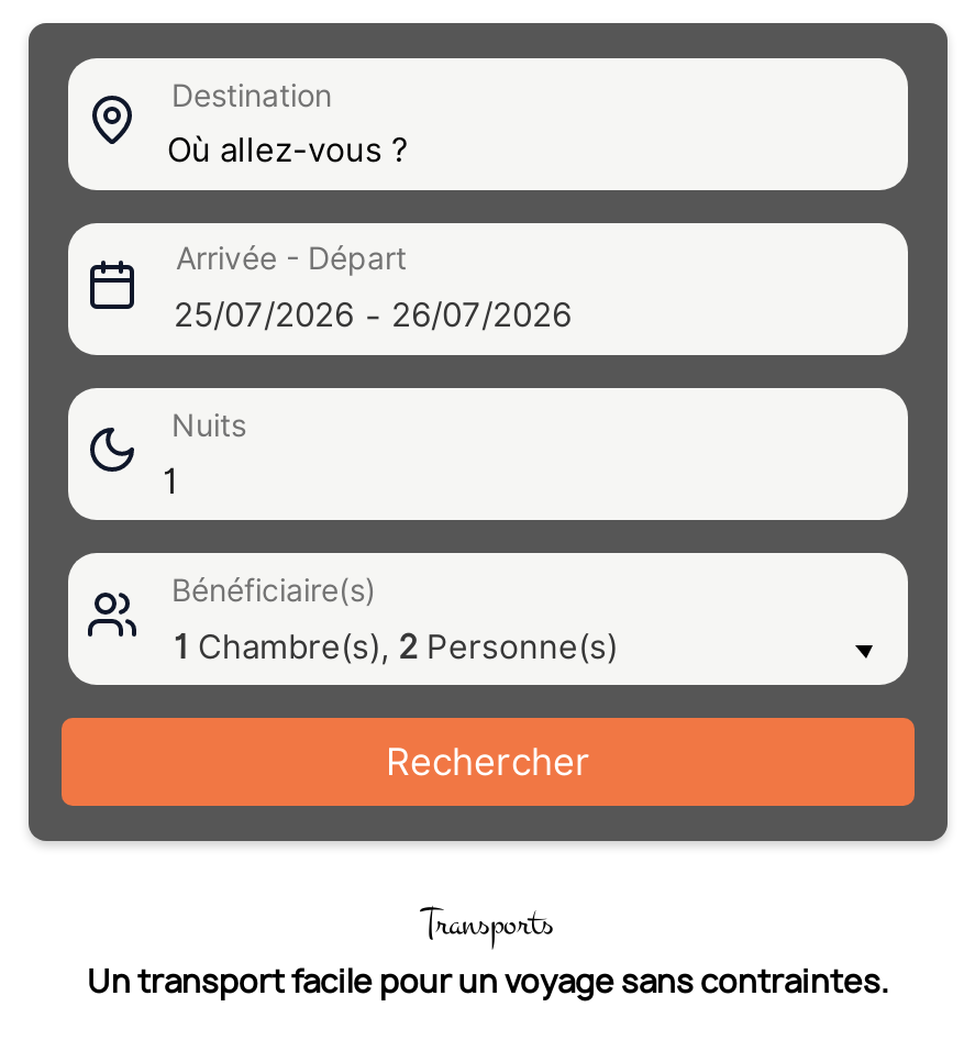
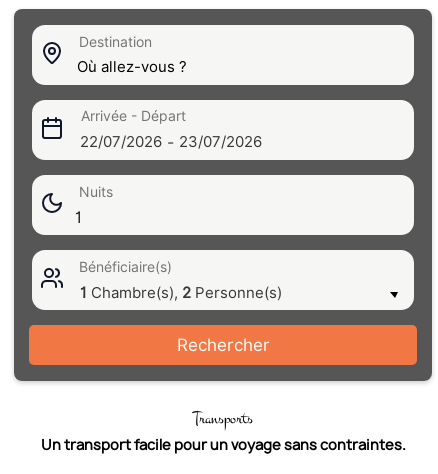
- 25/07/2026 - 26/07/2026
+ 22/07/2026 - 23/07/2026
